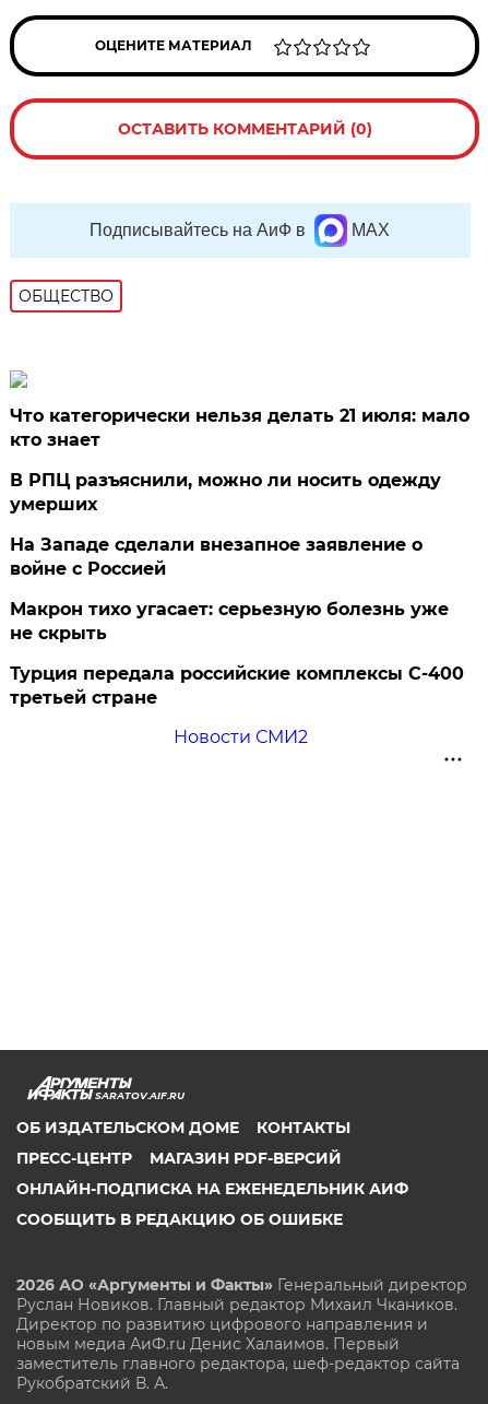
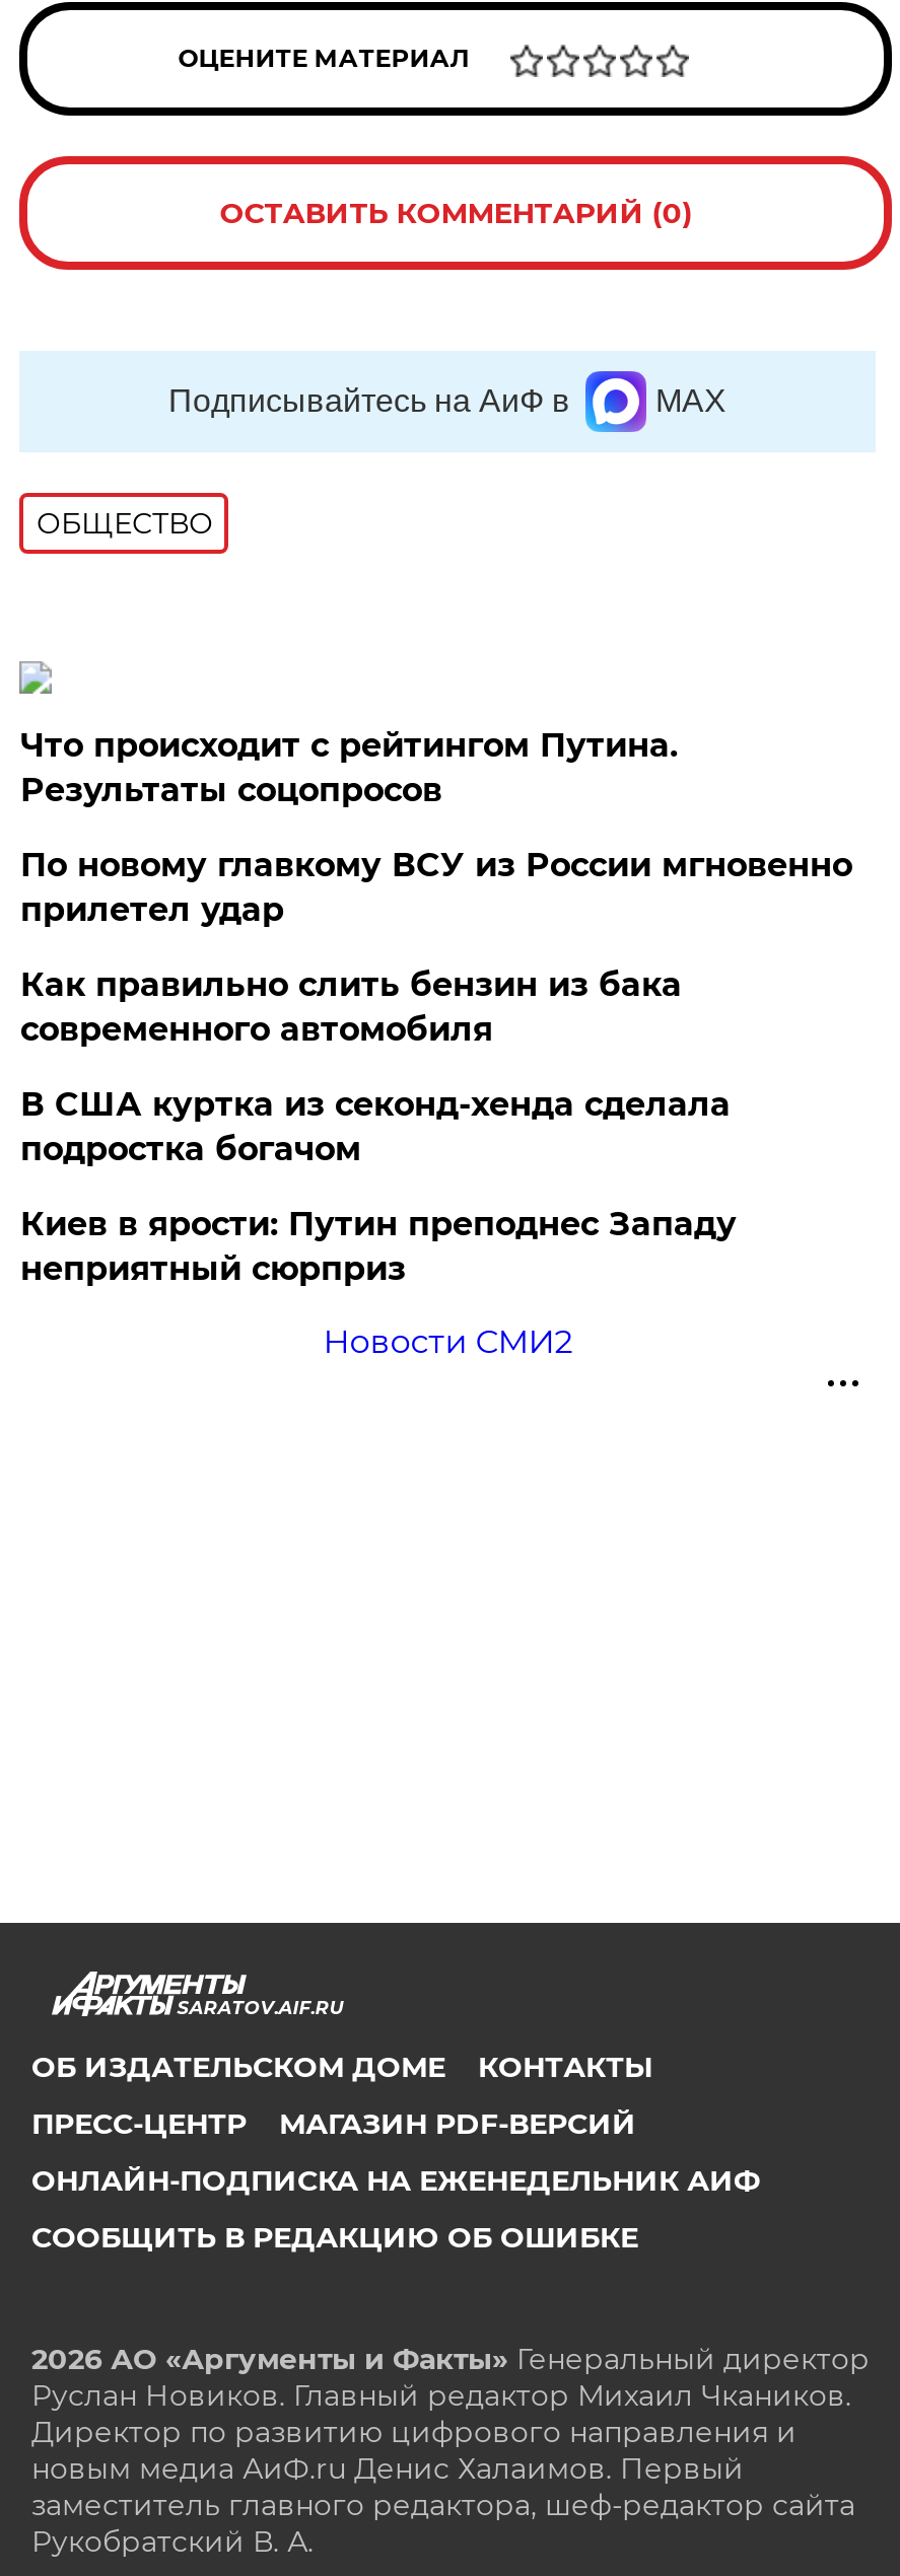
- Что категорически нельзя делать 21 июля: мало
- кто знает
+ Что происходит с рейтингом Путина.
+ Результаты соцопросов

- В РПЦ разъяснили, можно ли носить одежду
- умерших
+ По новому главкому ВСУ из России мгновенно
+ прилетел удар

- На Западе сделали внезапное заявление о
- войне с Россией
+ Как правильно слить бензин из бака
+ современного автомобиля

- Макрон тихо угасает: серьезную болезнь уже
- не скрыть
+ В США куртка из секонд-хенда сделала
+ подростка богачом

- Турция передала российские комплексы С-400
- третьей стране
+ Киев в ярости: Путин преподнес Западу
+ неприятный сюрприз
